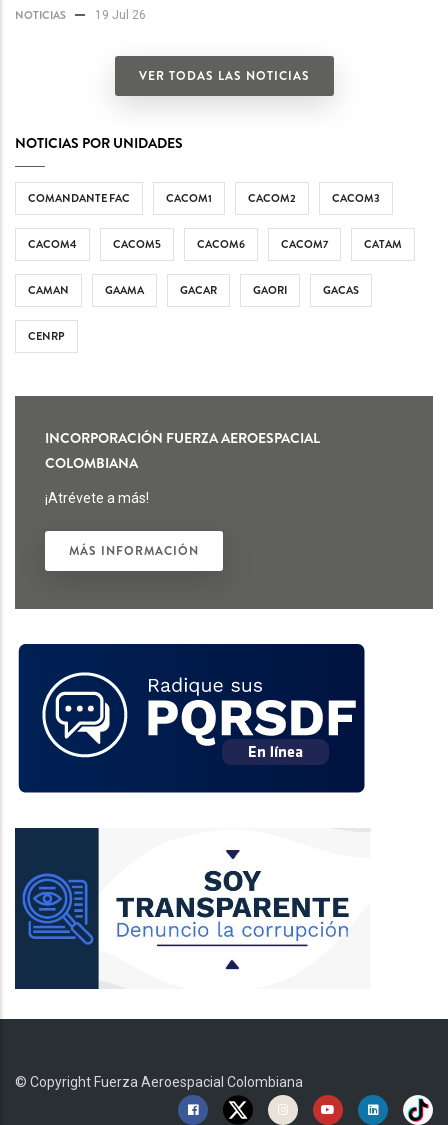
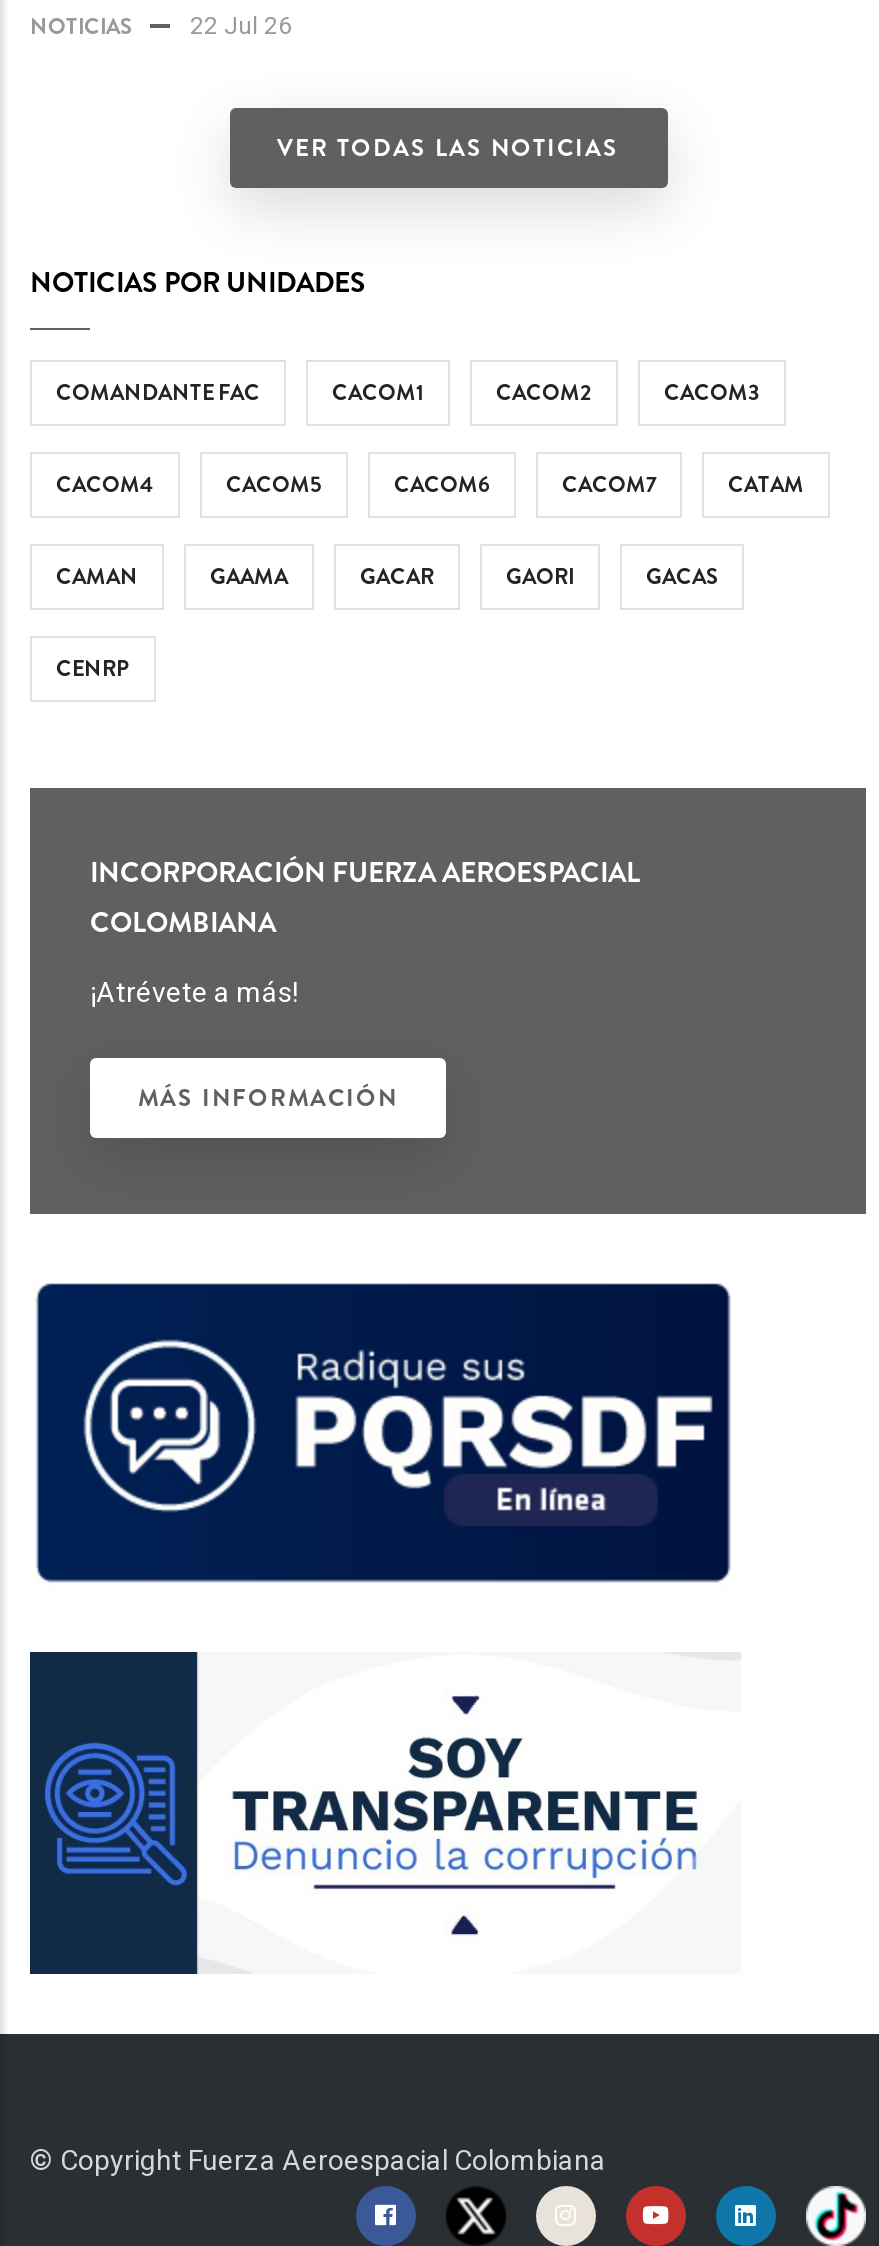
- 19 Jul 26
+ 22 Jul 26
